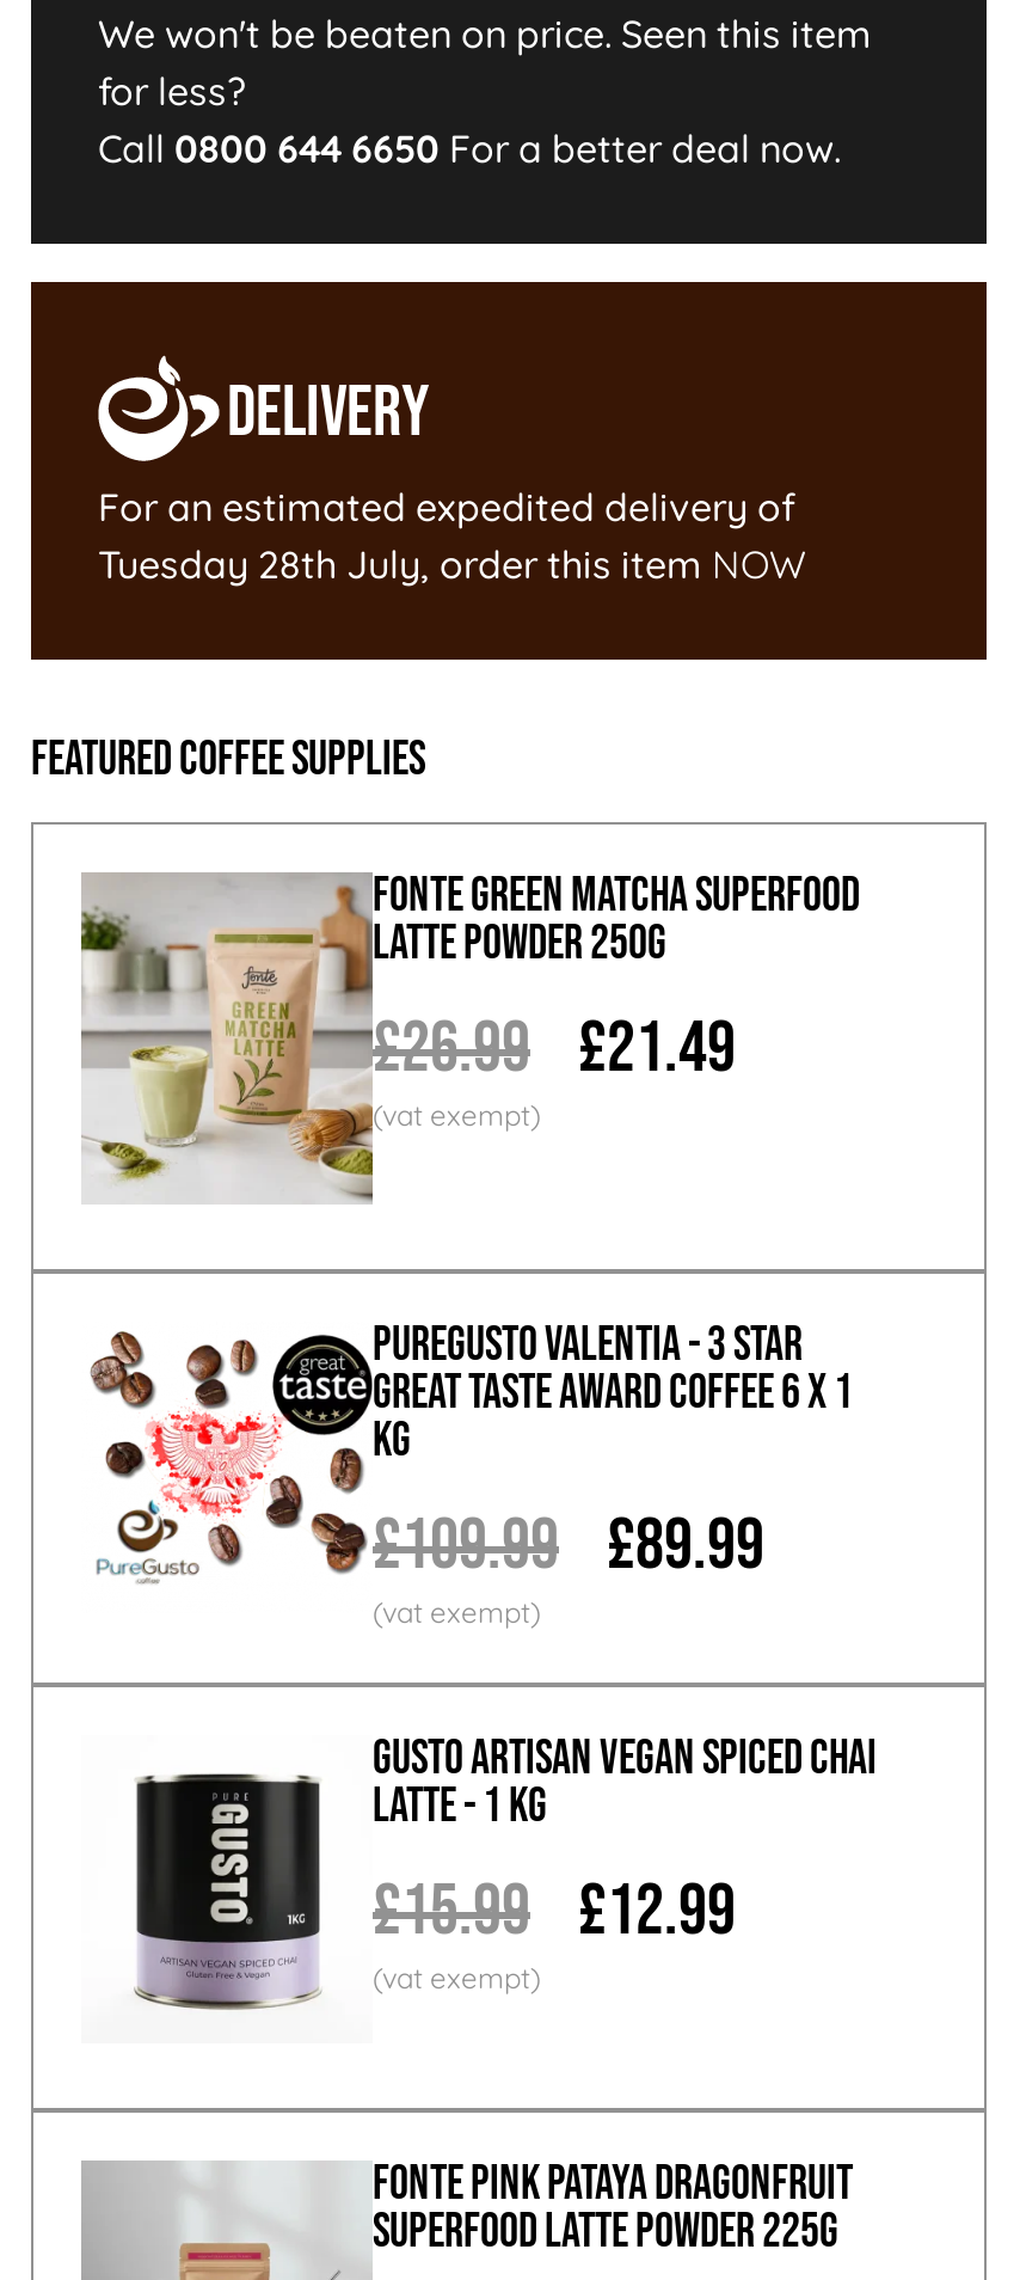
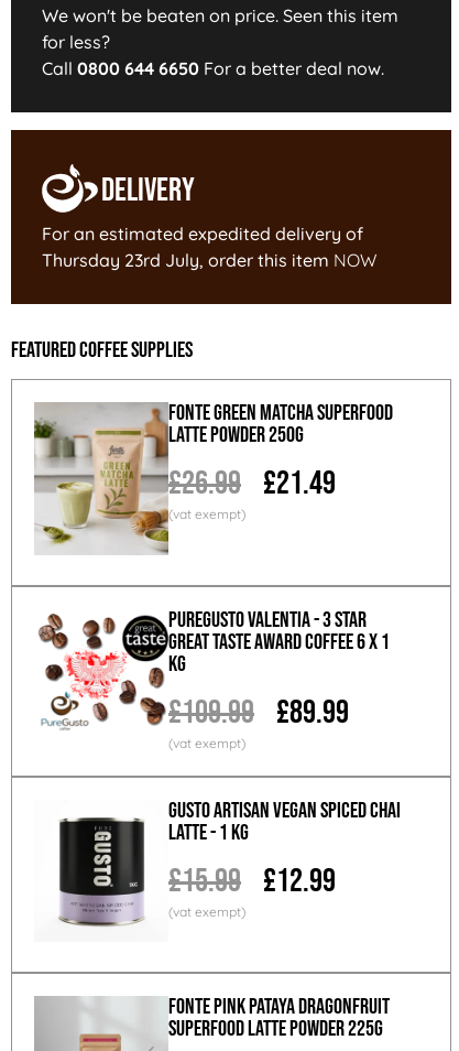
- Tuesday 28th July, order this item NOW
+ Thursday 23rd July, order this item NOW
